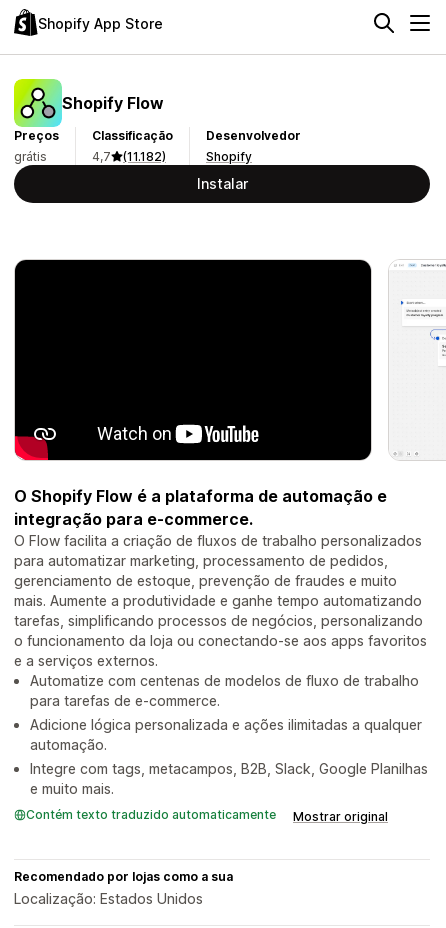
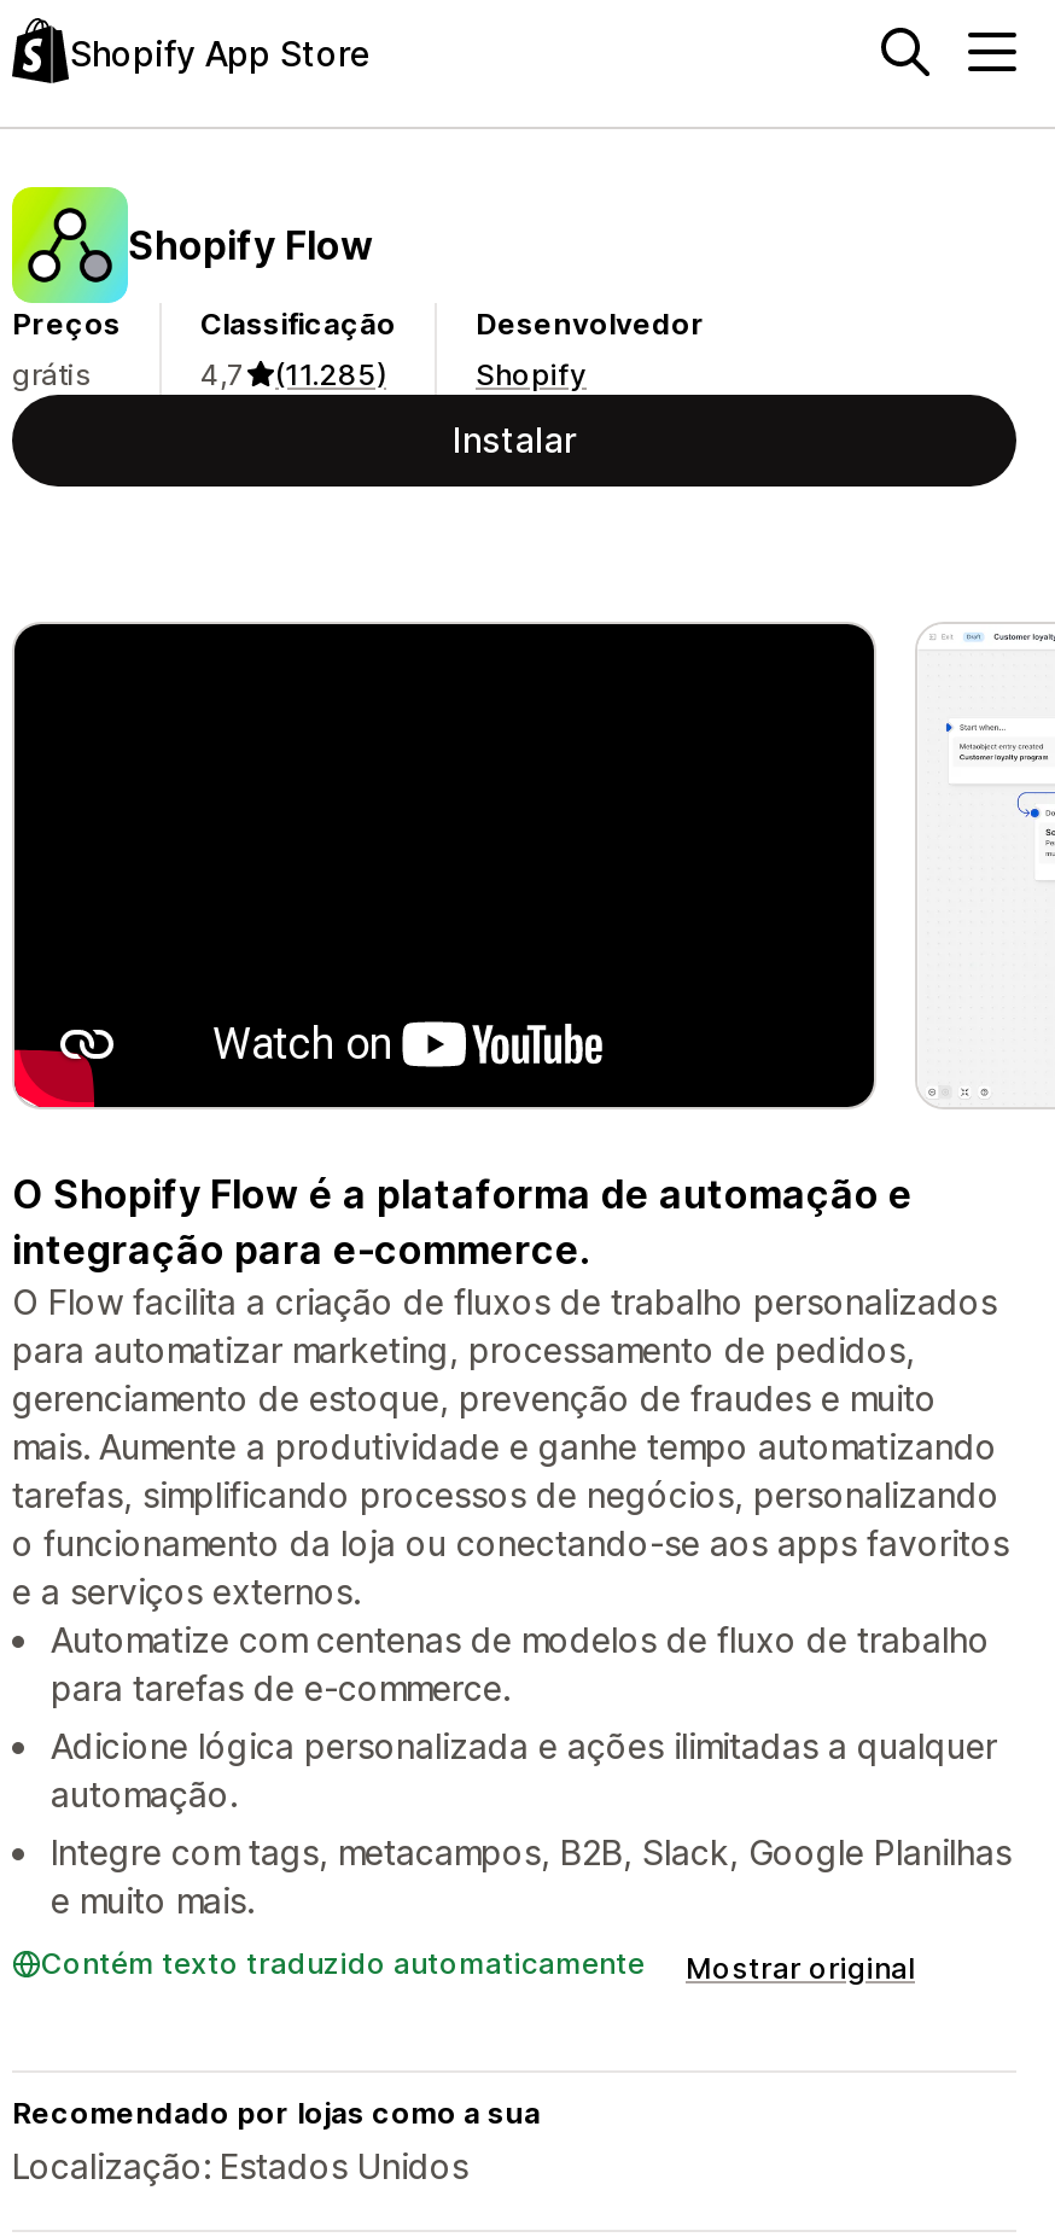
- 4,7 (11.182)
+ 4,7 (11.285)
